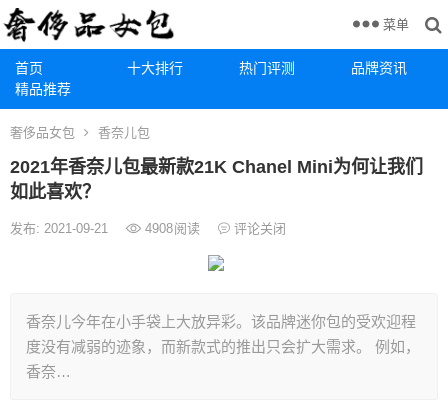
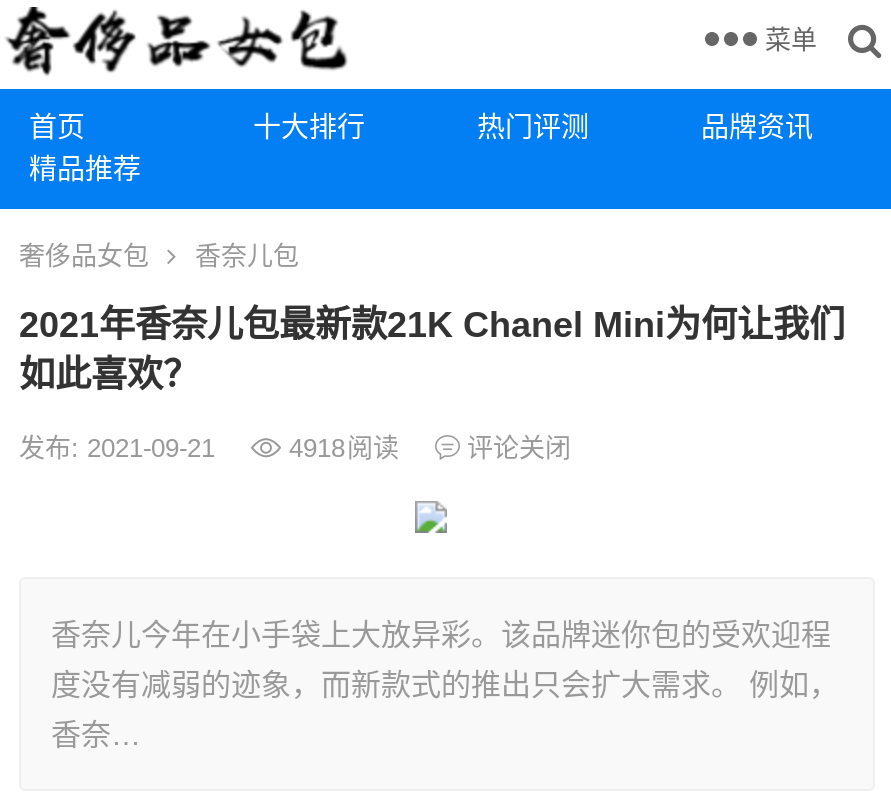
- 发布: 2021-09-21 4908阅读 评论关闭
+ 发布: 2021-09-21 4918阅读 评论关闭
